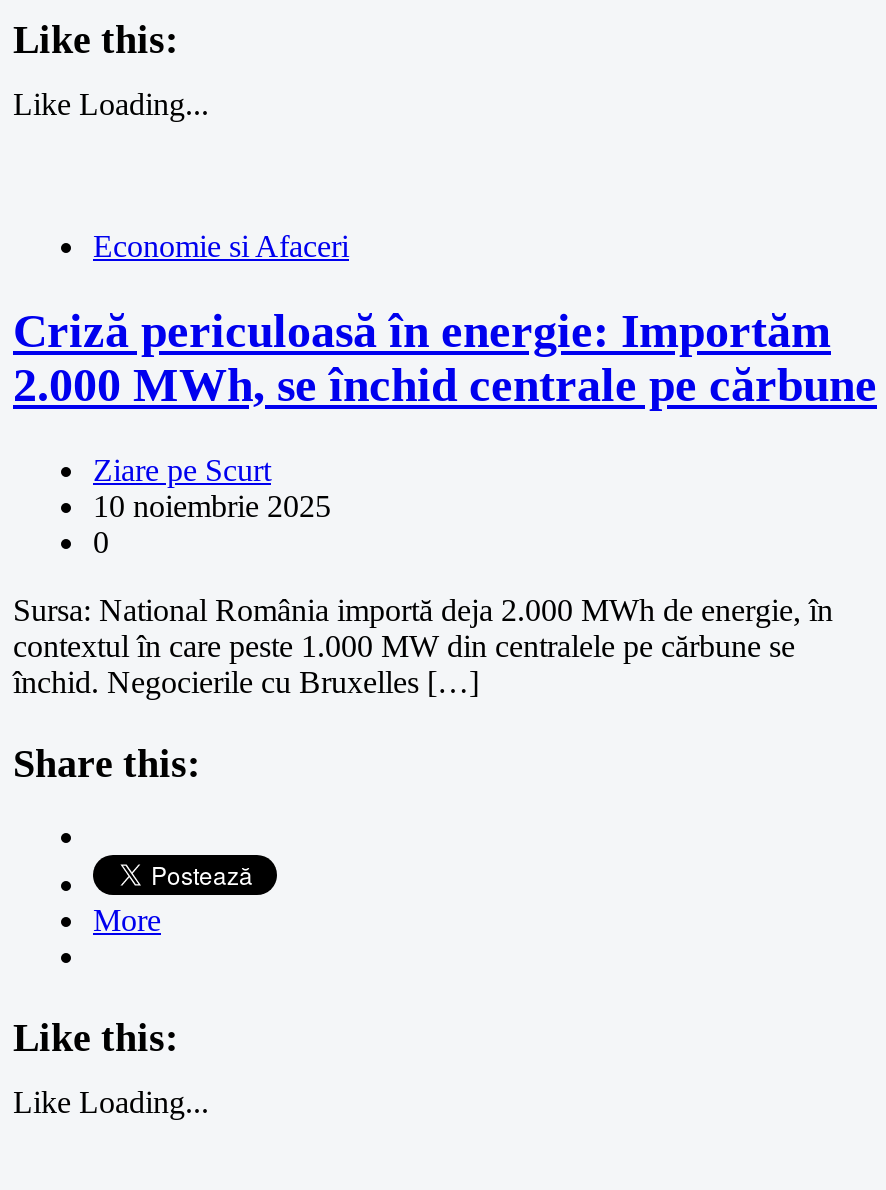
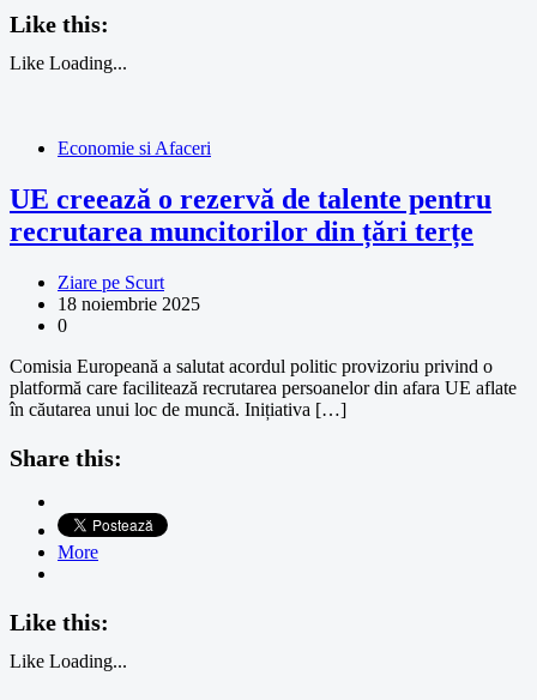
- Criză periculoasă în energie: Importăm
- 2.000 MWh, se închid centrale pe cărbune
+ UE creează o rezervă de talente pentru
+ recrutarea muncitorilor din țări terțe

- 10 noiembrie 2025
+ 18 noiembrie 2025

- Sursa: National România importă deja 2.000 MWh de energie, în
- contextul în care peste 1.000 MW din centralele pe cărbune se
- închid. Negocierile cu Bruxelles […]
+ Comisia Europeană a salutat acordul politic provizoriu privind o
+ platformă care facilitează recrutarea persoanelor din afara UE aflate
+ în căutarea unui loc de muncă. Inițiativa […]
